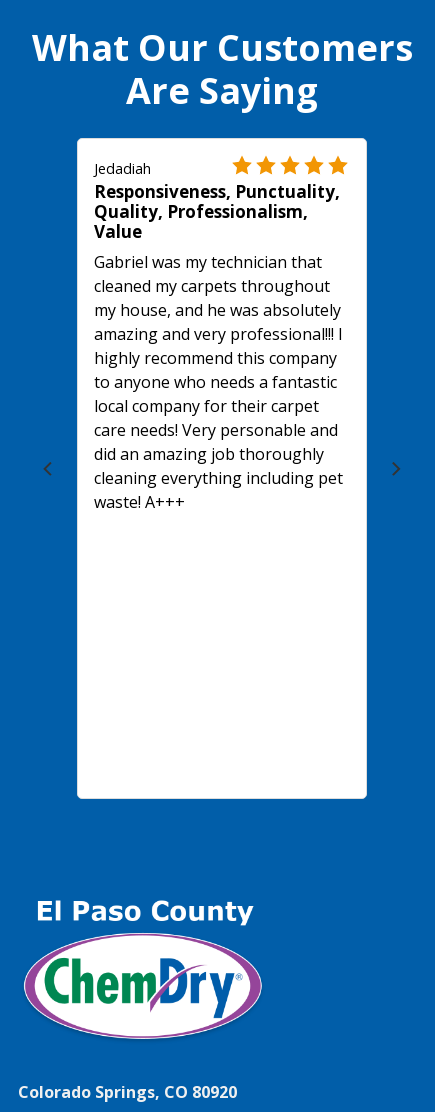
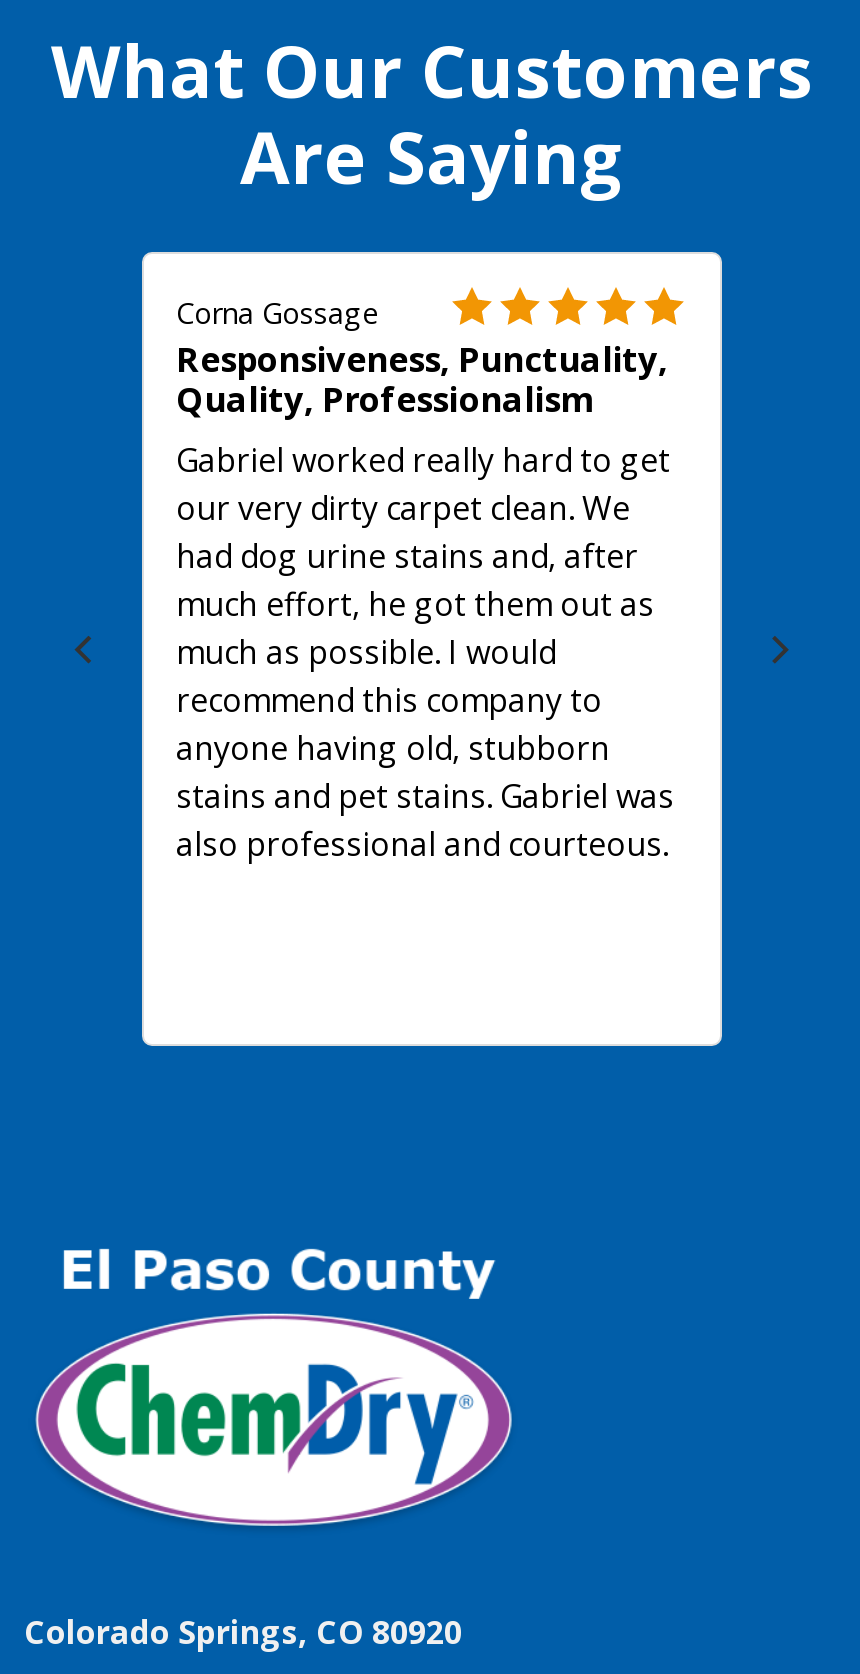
- Jedadiah
+ Corna Gossage

- Quality, Professionalism,
- Value
- Gabriel was my technician that
- cleaned my carpets throughout
- my house, and he was absolutely
- amazing and very professional!!! I
- highly recommend this company
- to anyone who needs a fantastic
- local company for their carpet
- care needs! Very personable and
- did an amazing job thoroughly
- cleaning everything including pet
- waste! A+++
+ Quality, Professionalism
+ Gabriel worked really hard to get
+ our very dirty carpet clean. We
+ had dog urine stains and, after
+ much effort, he got them out as
+ much as possible. I would
+ recommend this company to
+ anyone having old, stubborn
+ stains and pet stains. Gabriel was
+ also professional and courteous.
